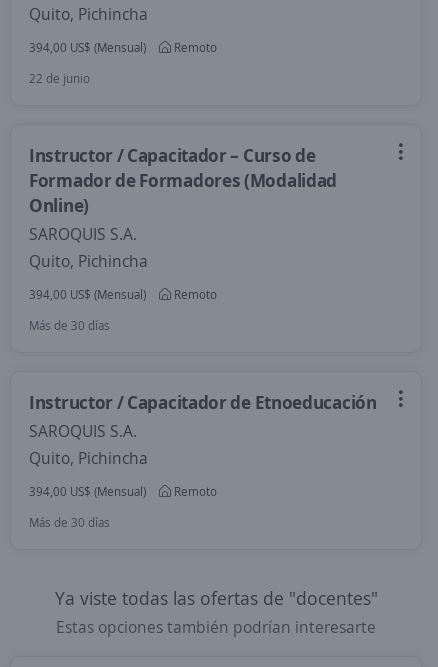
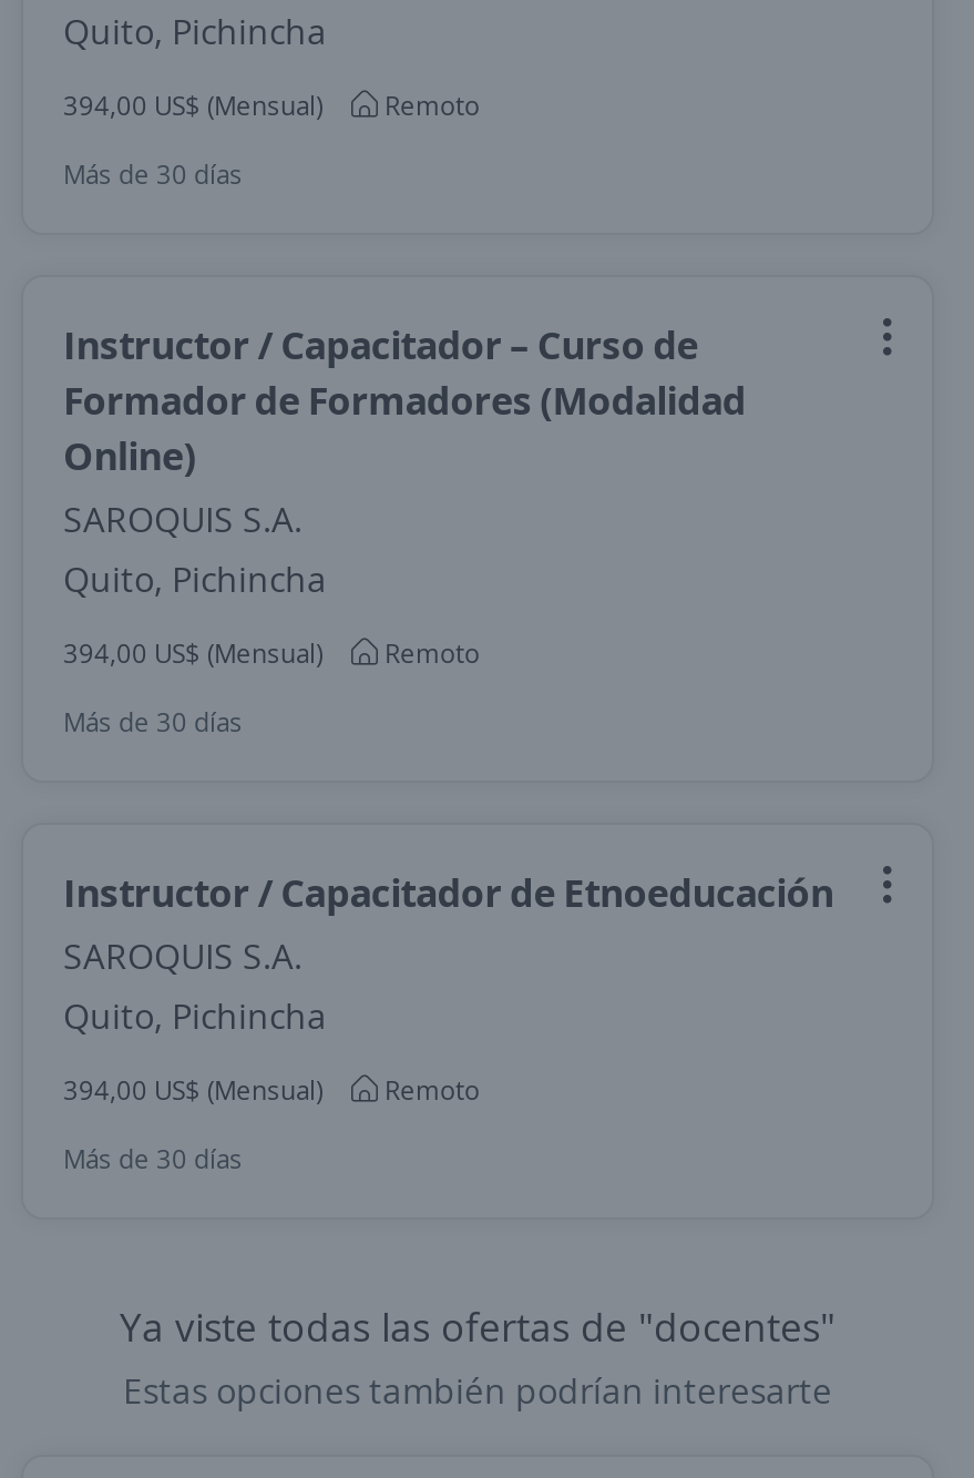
- 22 de junio
+ Más de 30 días
